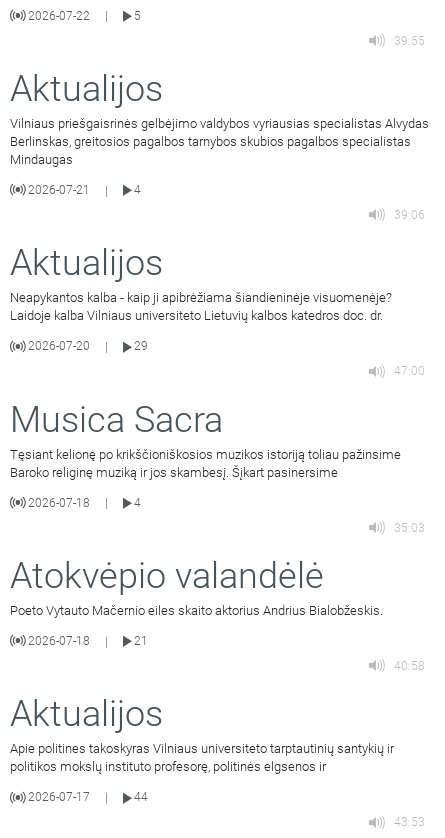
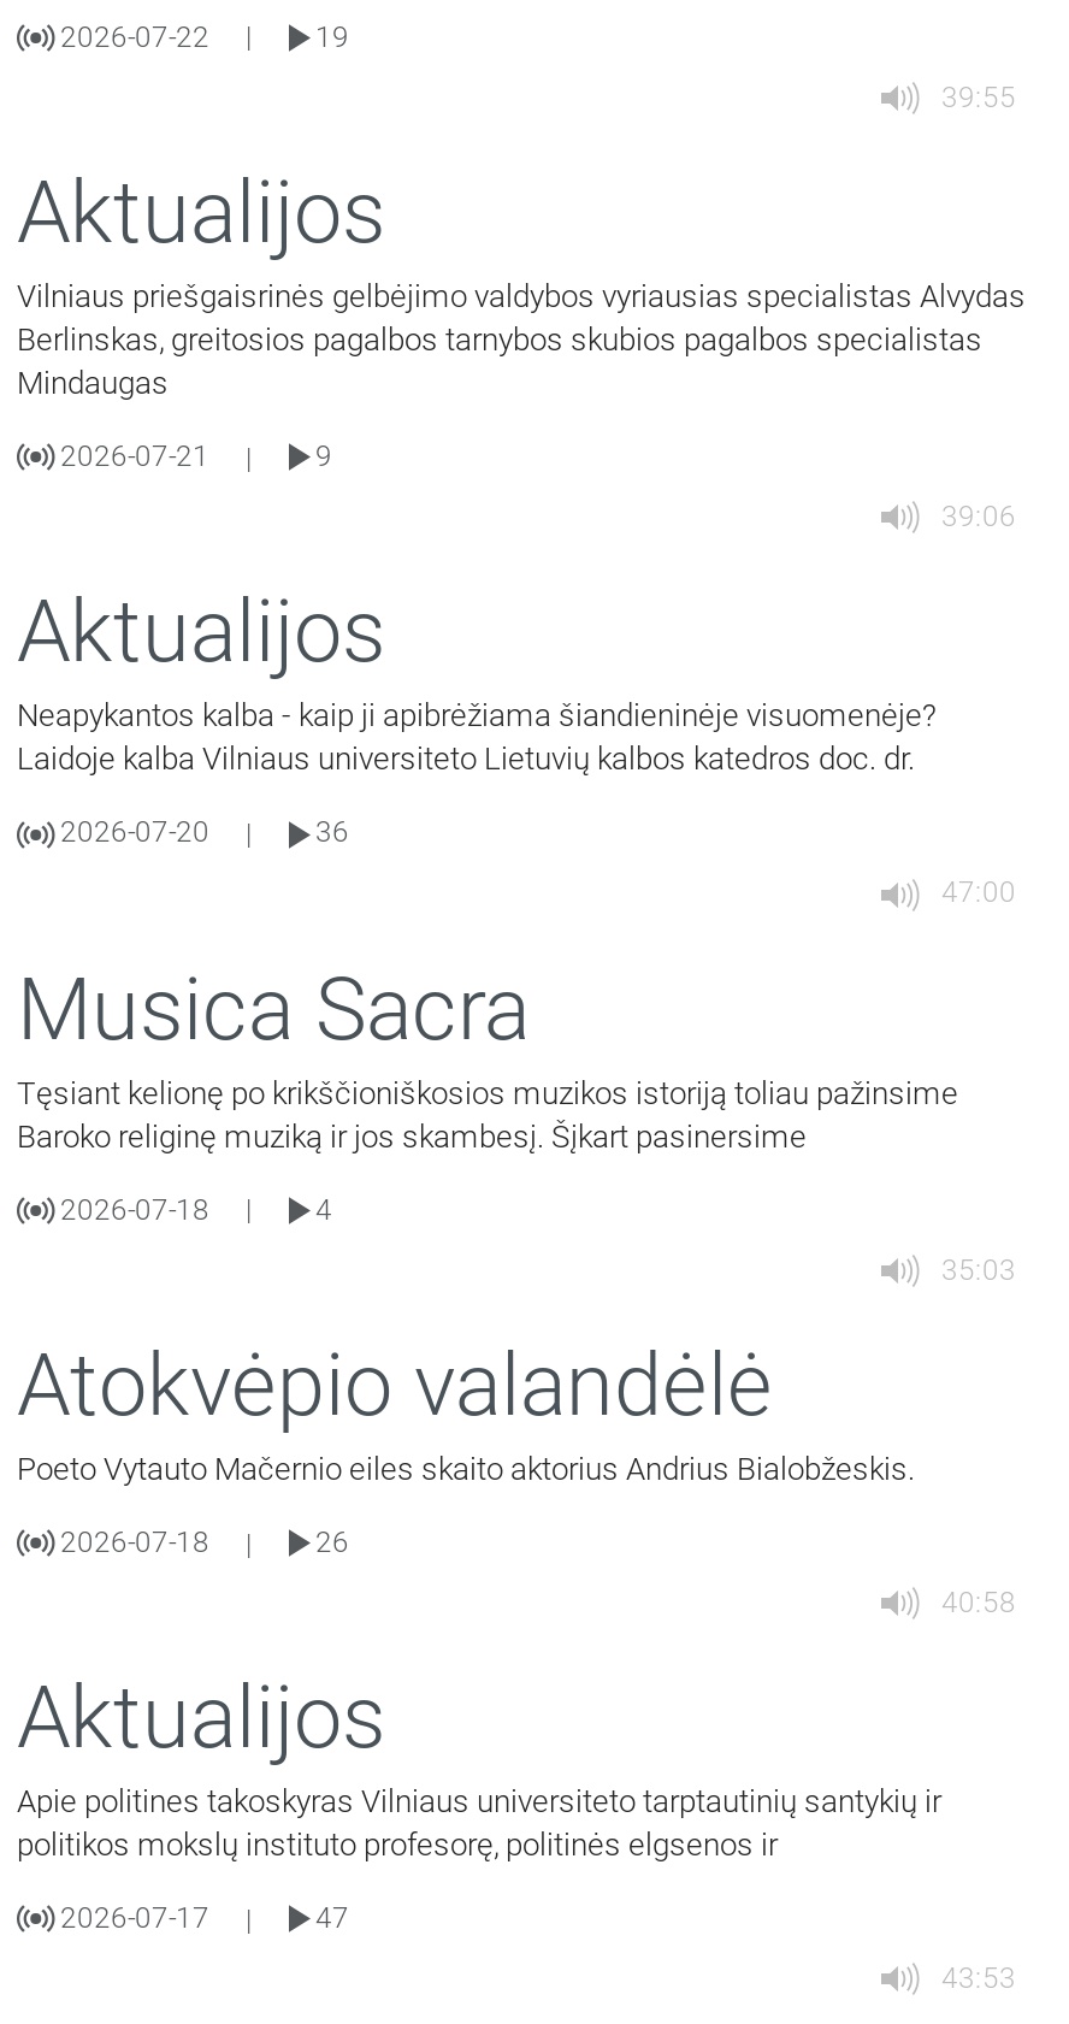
- 5
+ 19

- 4
+ 9

- 29
+ 36

- 21
+ 26

- 44
+ 47
